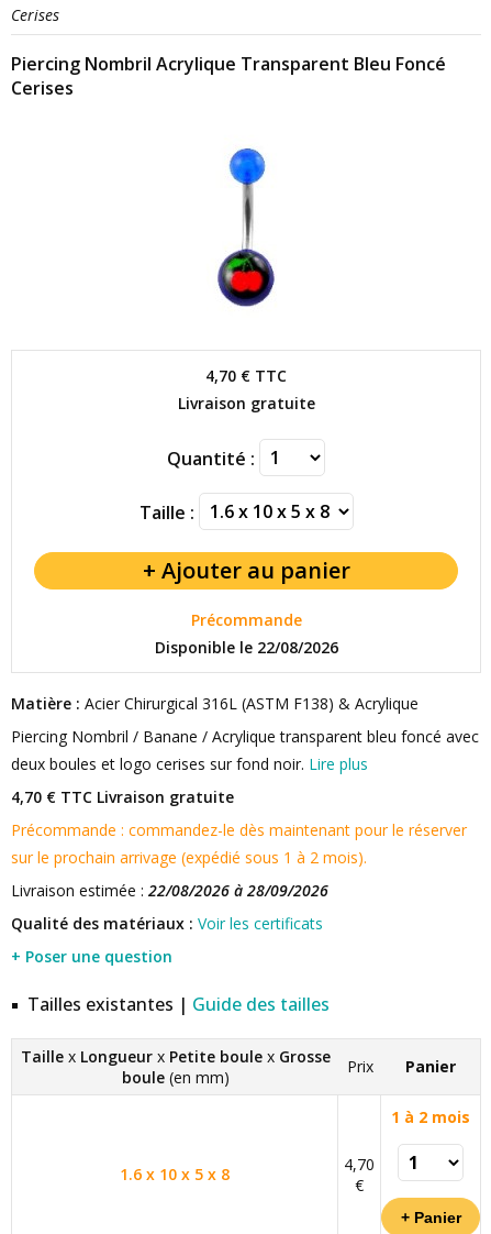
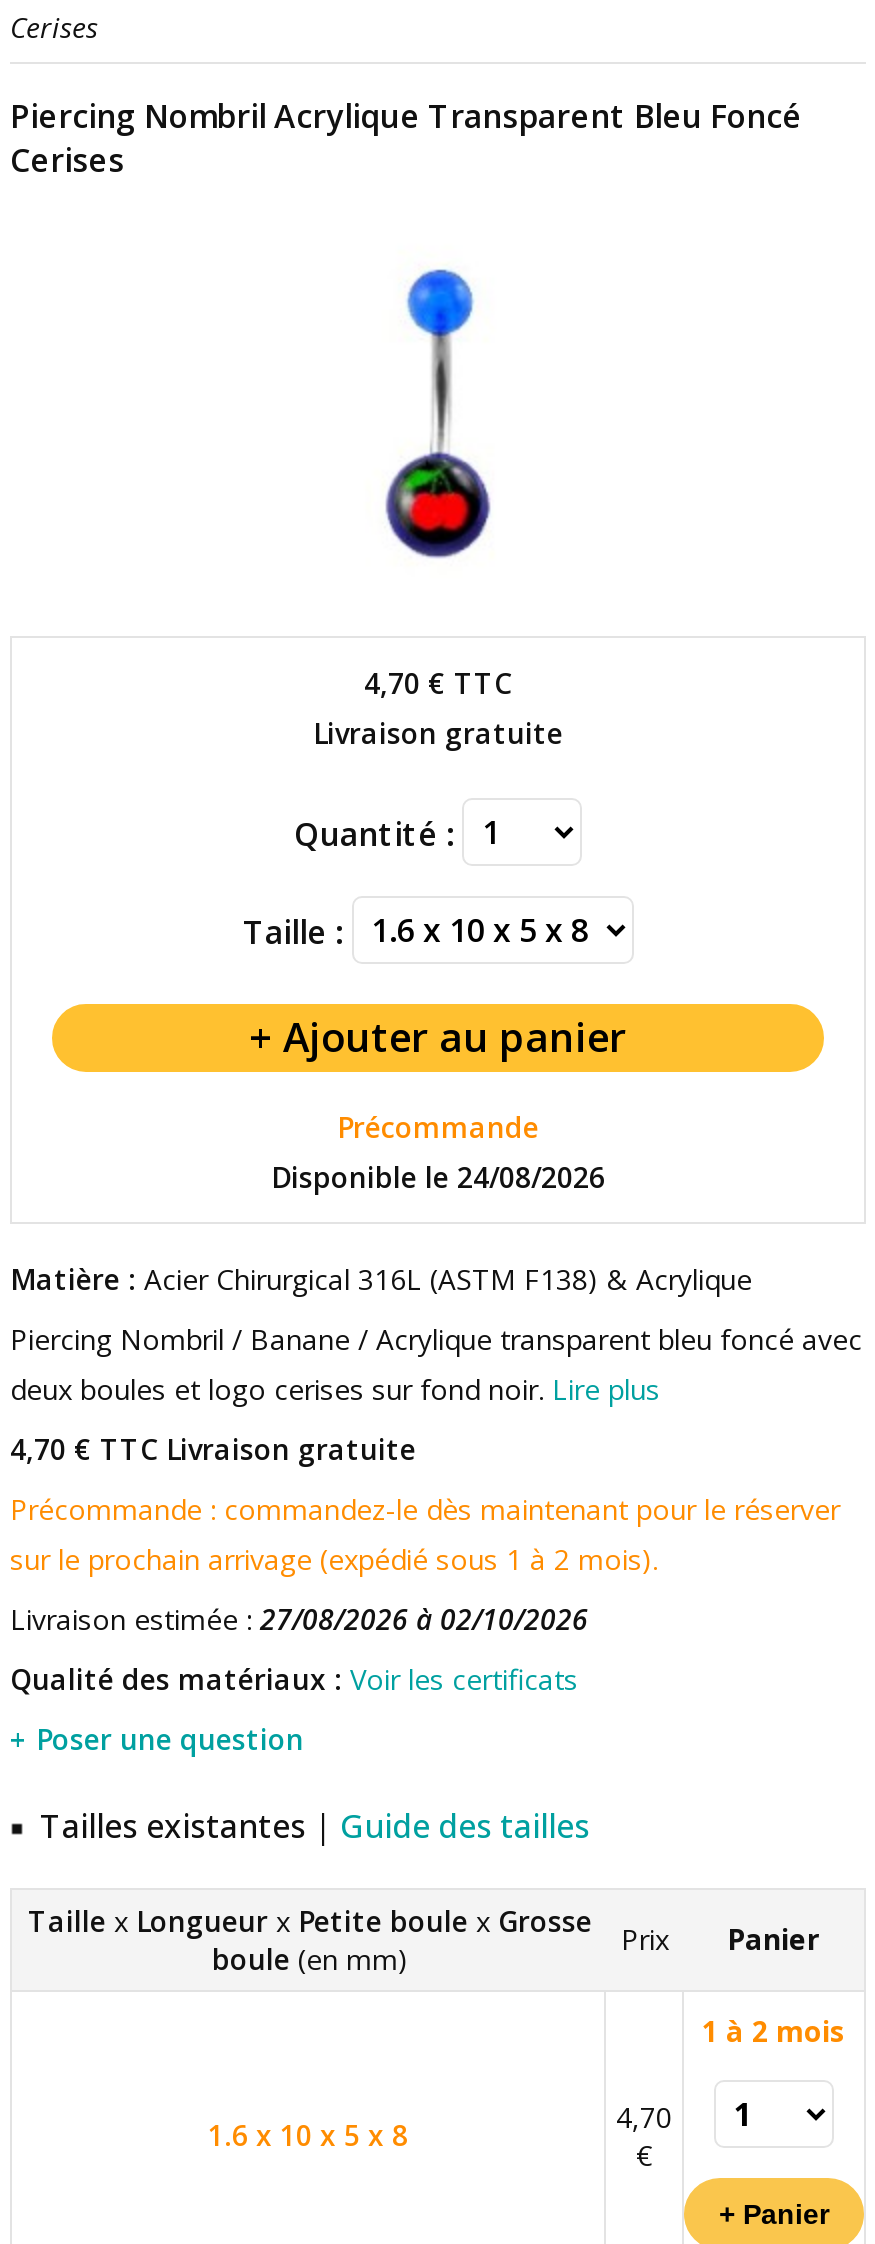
- Disponible le 22/08/2026
+ Disponible le 24/08/2026

- Livraison estimée : 22/08/2026 à 28/09/2026
+ Livraison estimée : 27/08/2026 à 02/10/2026
